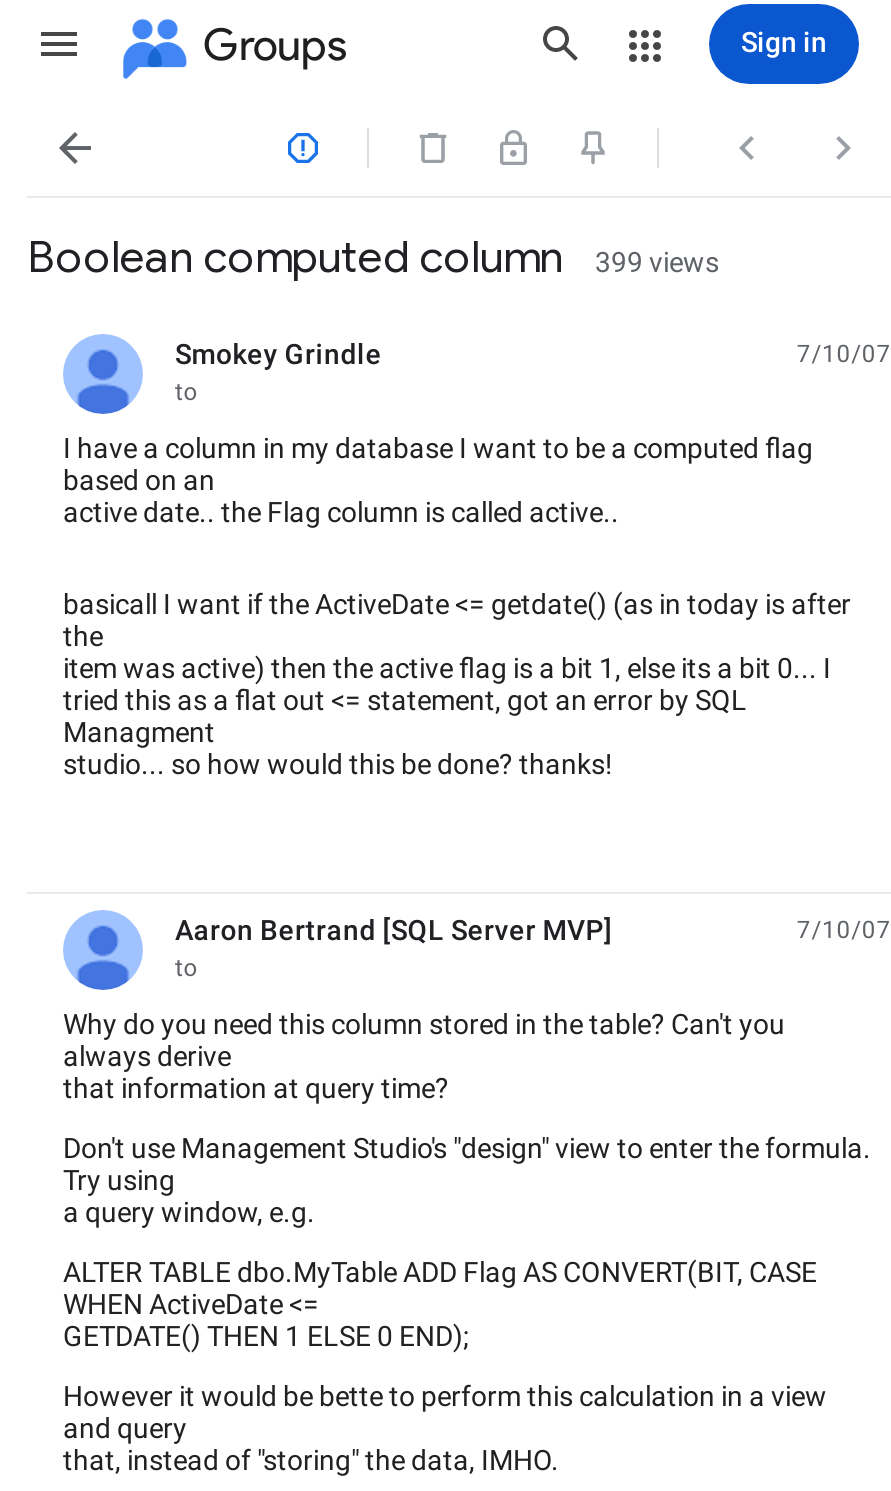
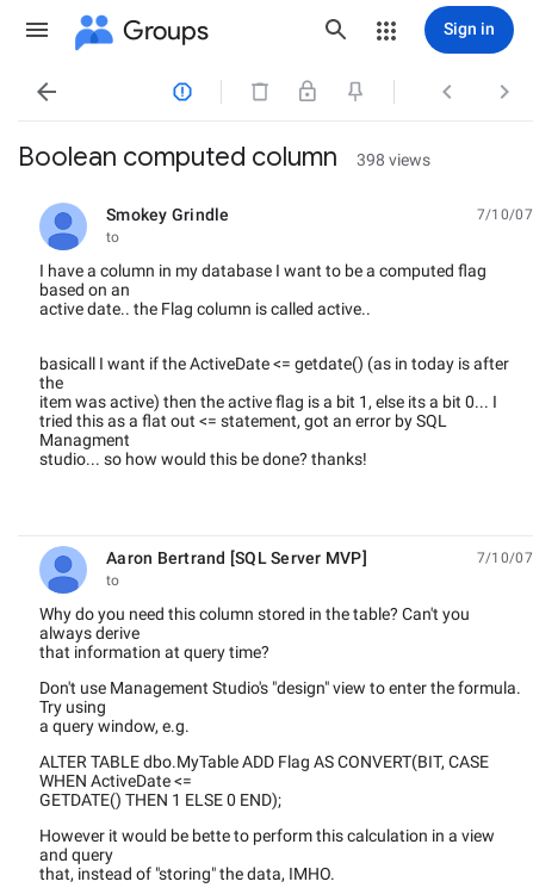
- Boolean computed column 399 views
+ Boolean computed column 398 views
